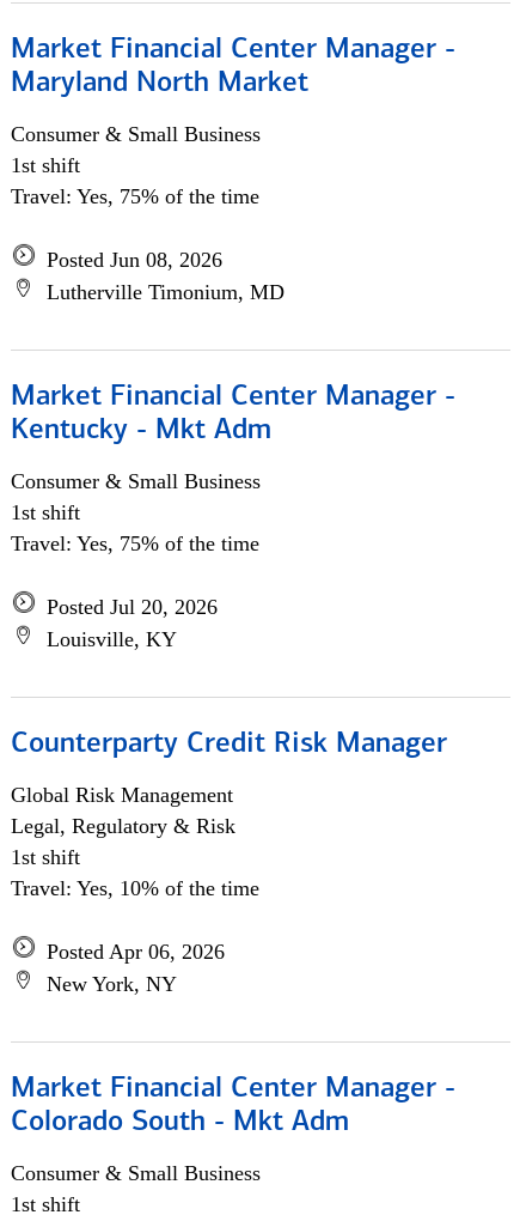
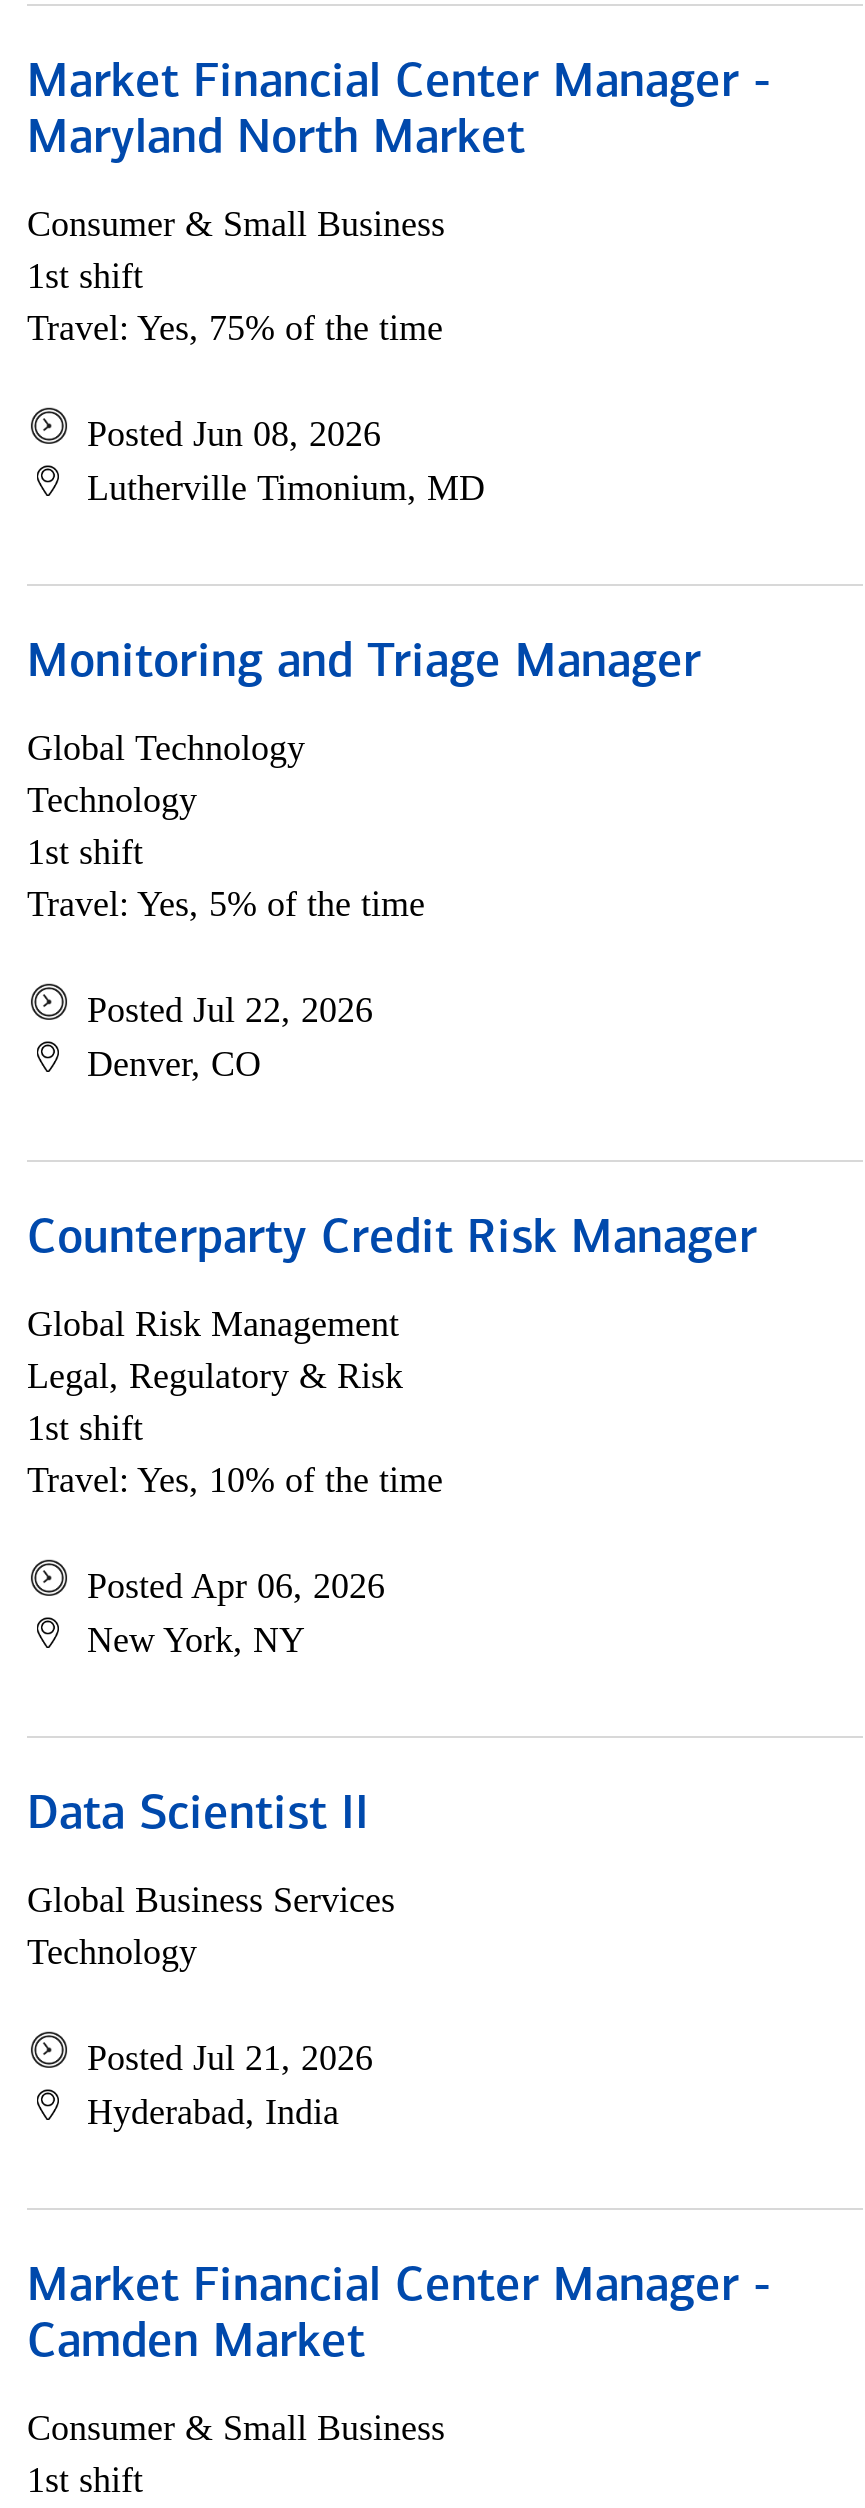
- Market Financial Center Manager -
- Kentucky - Mkt Adm
+ Monitoring and Triage Manager

- Consumer & Small Business
+ Global Technology
+ Technology

- Travel: Yes, 75% of the time
+ Travel: Yes, 5% of the time

- Posted Jul 20, 2026
- Louisville, KY
+ Posted Jul 22, 2026
+ Denver, CO

+ Data Scientist II
+ Global Business Services
+ Technology
+ Posted Jul 21, 2026
+ Hyderabad, India

- Colorado South - Mkt Adm
+ Camden Market
